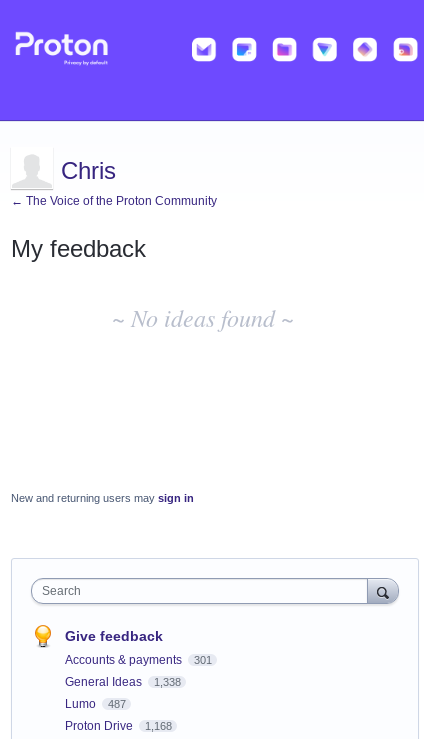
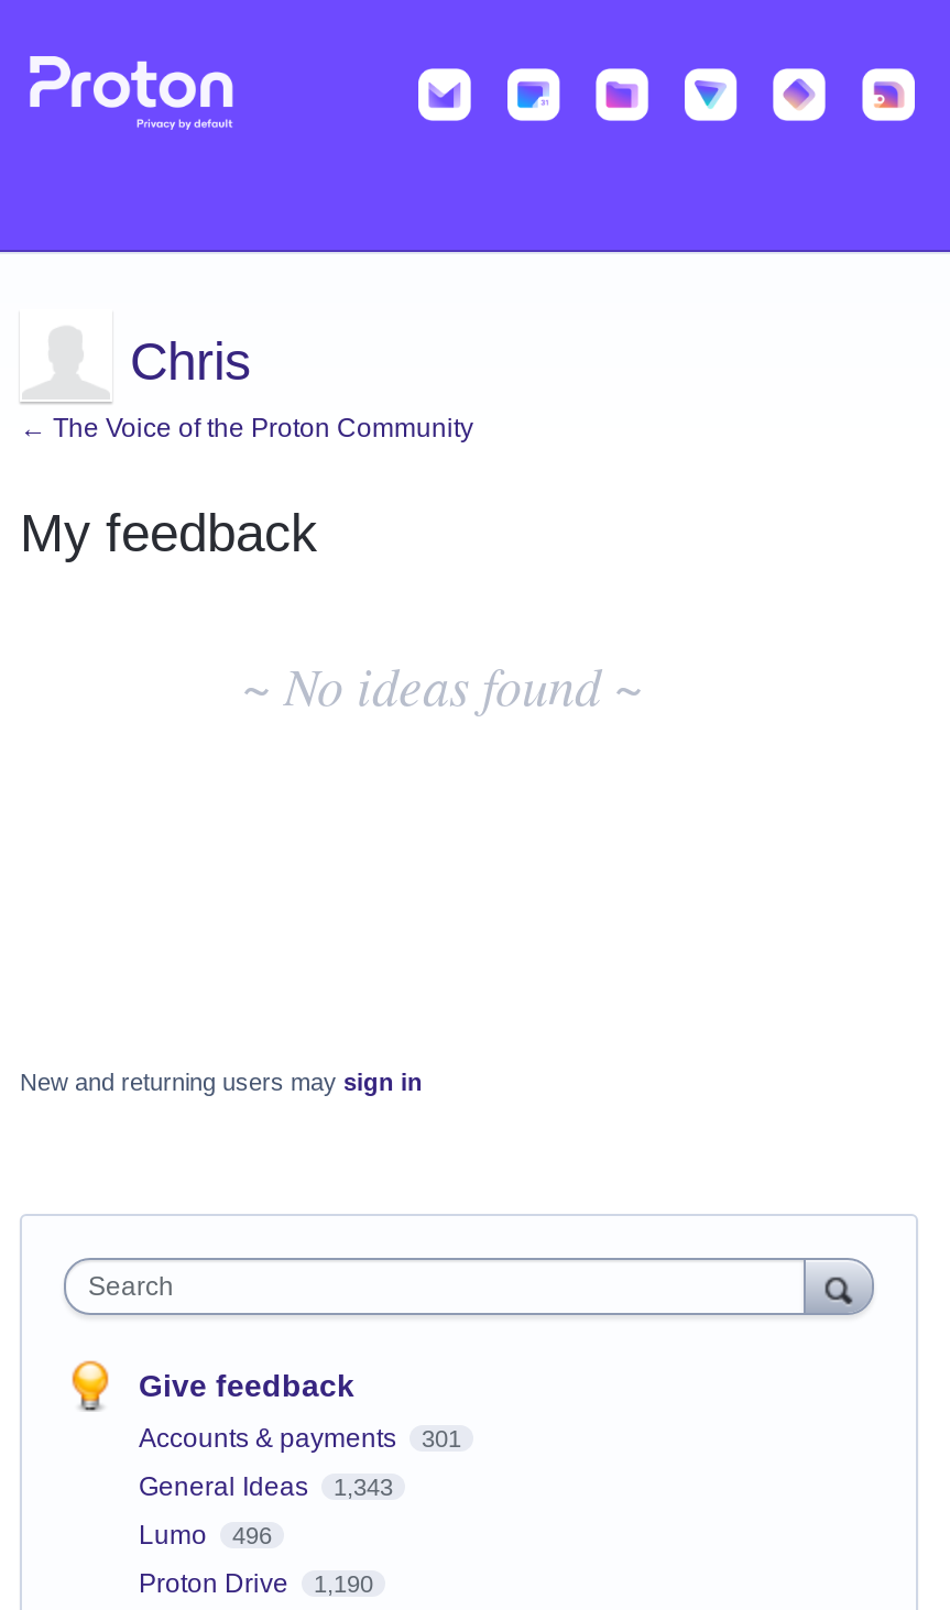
- General Ideas 1,338
+ General Ideas 1,343

- Lumo 487
+ Lumo 496

- Proton Drive 1,168
+ Proton Drive 1,190
